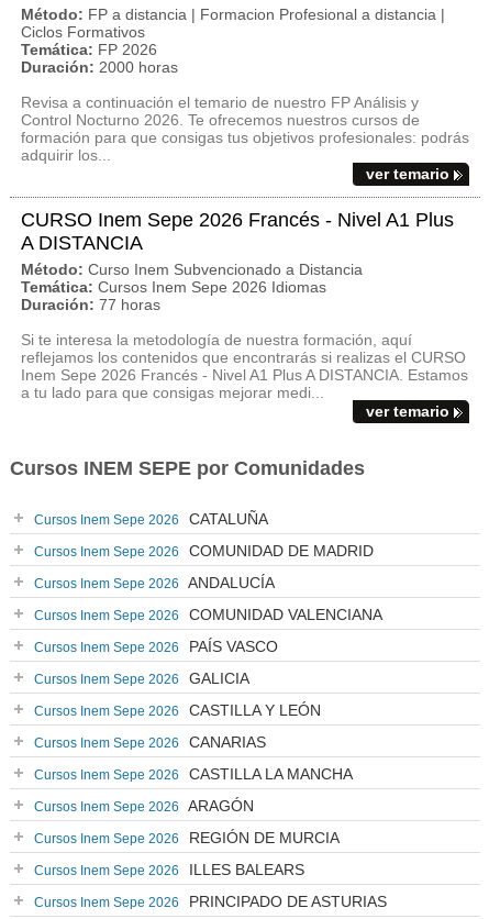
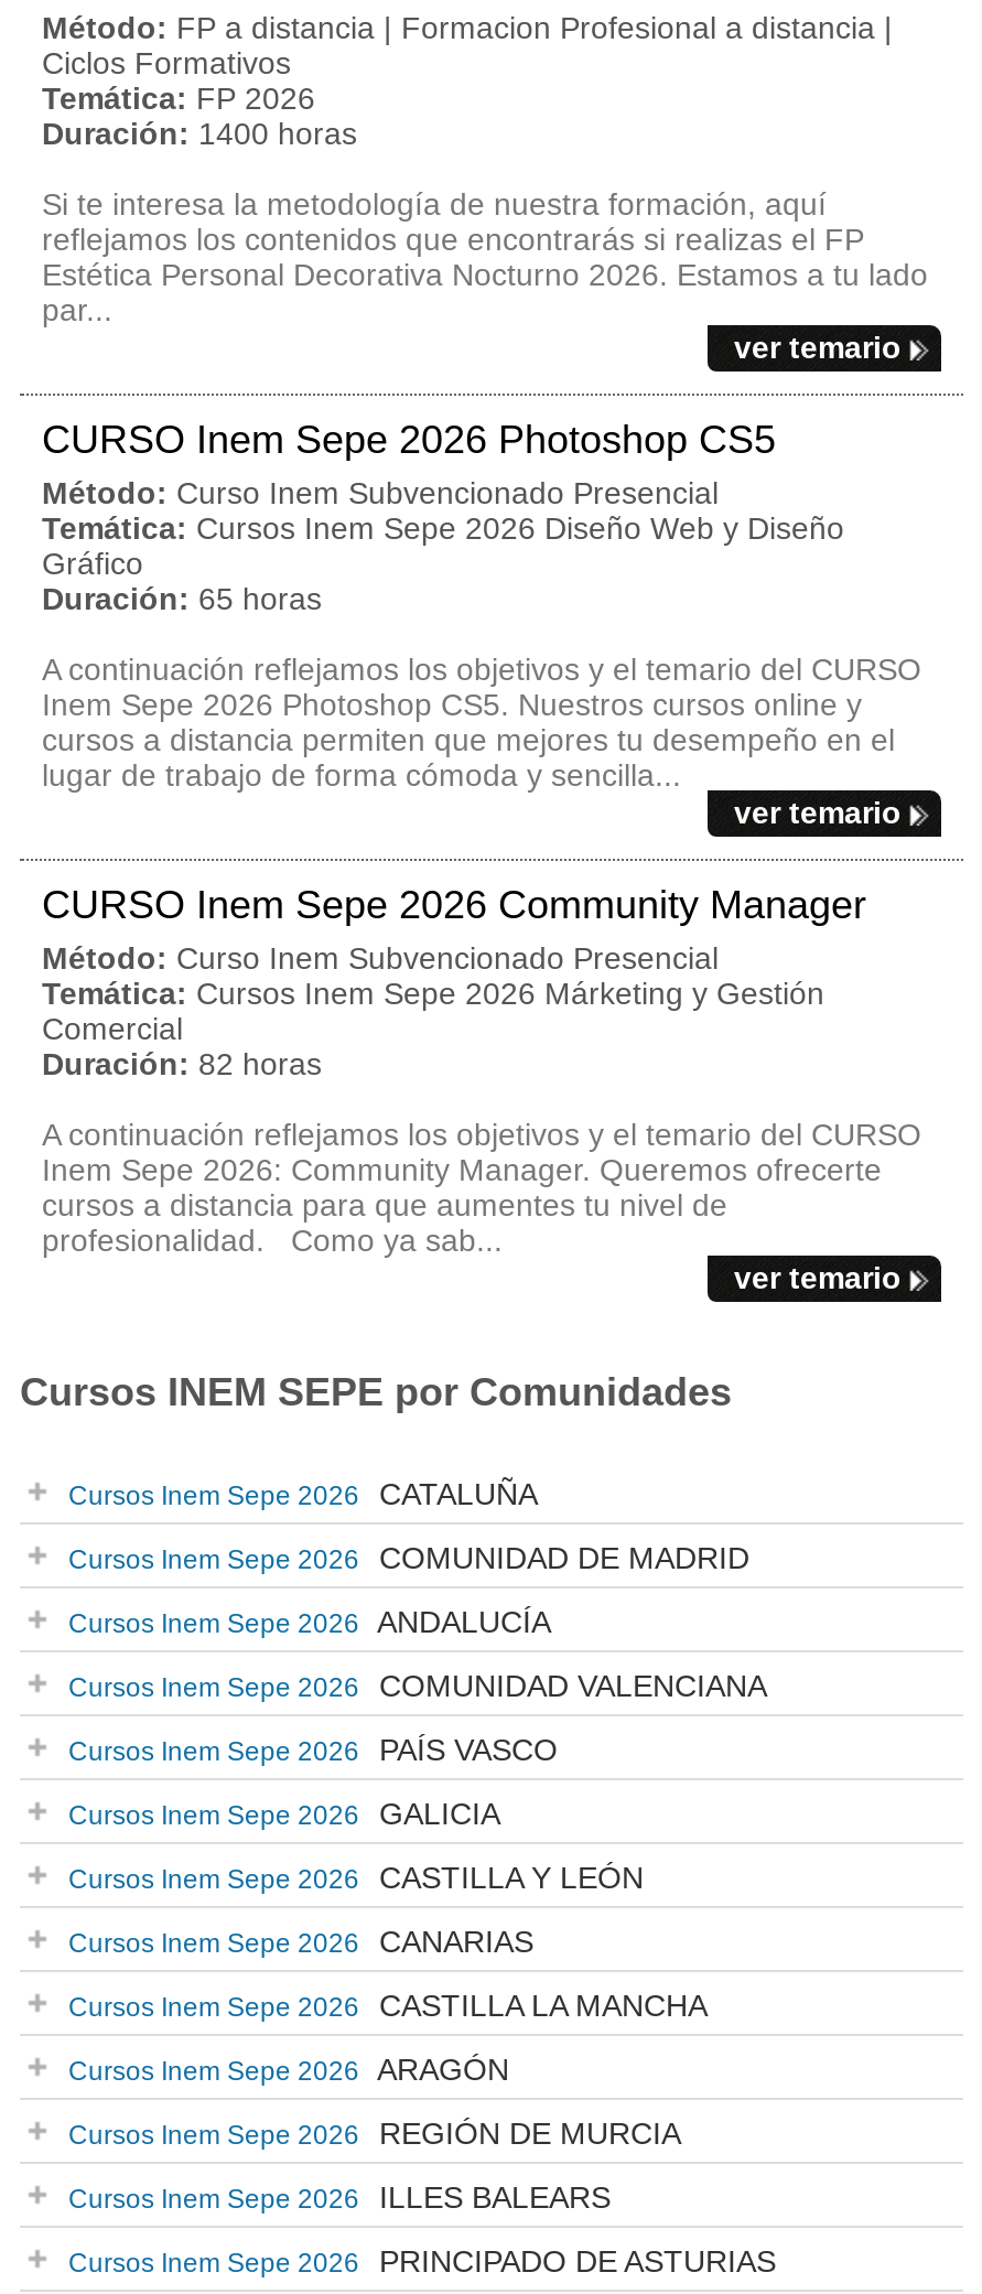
- Duración: 2000 horas
+ Duración: 1400 horas

- Revisa a continuación el temario de nuestro FP Análisis y
- Control Nocturno 2026. Te ofrecemos nuestros cursos de
- formación para que consigas tus objetivos profesionales: podrás
- adquirir los...
+ reflejamos los contenidos que encontrarás si realizas el FP
+ Estética Personal Decorativa Nocturno 2026. Estamos a tu lado
+ par...

- CURSO Inem Sepe 2026 Francés - Nivel A1 Plus
- A DISTANCIA
- Método: Curso Inem Subvencionado a Distancia
- Temática: Cursos Inem Sepe 2026 Idiomas
- Duración: 77 horas
- reflejamos los contenidos que encontrarás si realizas el CURSO
- Inem Sepe 2026 Francés - Nivel A1 Plus A DISTANCIA. Estamos
- a tu lado para que consigas mejorar medi...
+ CURSO Inem Sepe 2026 Photoshop CS5
+ Método: Curso Inem Subvencionado Presencial
+ Temática: Cursos Inem Sepe 2026 Diseño Web y Diseño
+ Gráfico
+ Duración: 65 horas
+ A continuación reflejamos los objetivos y el temario del CURSO
+ Inem Sepe 2026 Photoshop CS5. Nuestros cursos online y
+ cursos a distancia permiten que mejores tu desempeño en el
+ lugar de trabajo de forma cómoda y sencilla...
+ ver temario
+ CURSO Inem Sepe 2026 Community Manager
+ Método: Curso Inem Subvencionado Presencial
+ Temática: Cursos Inem Sepe 2026 Márketing y Gestión
+ Comercial
+ Duración: 82 horas
+ A continuación reflejamos los objetivos y el temario del CURSO
+ Inem Sepe 2026: Community Manager. Queremos ofrecerte
+ cursos a distancia para que aumentes tu nivel de
+ profesionalidad. Como ya sab...

moved up: Si te interesa la metodología de nuestra formación, aquí
